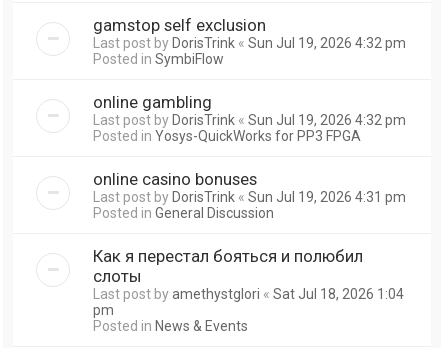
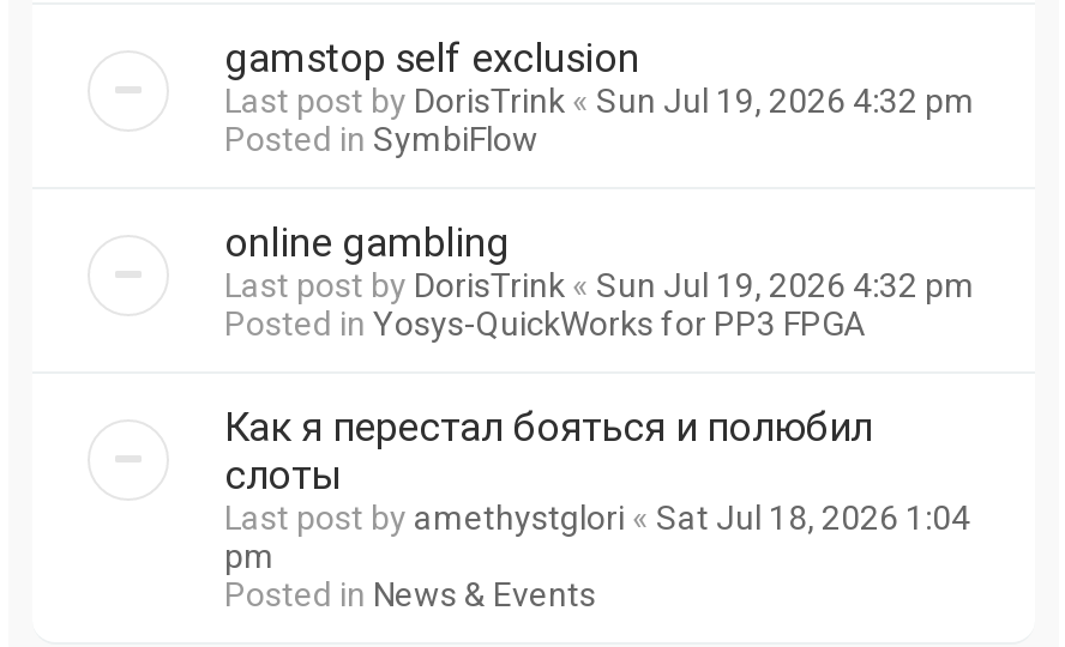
- online casino bonuses
- Last post by DorisTrink «Sun Jul 19, 2026 4:31 pm
- Posted in General Discussion
